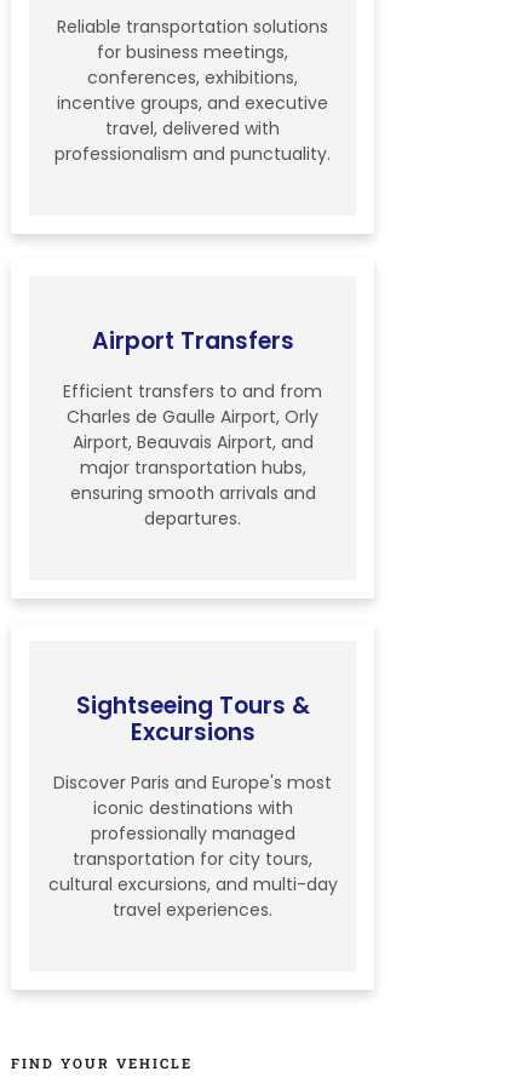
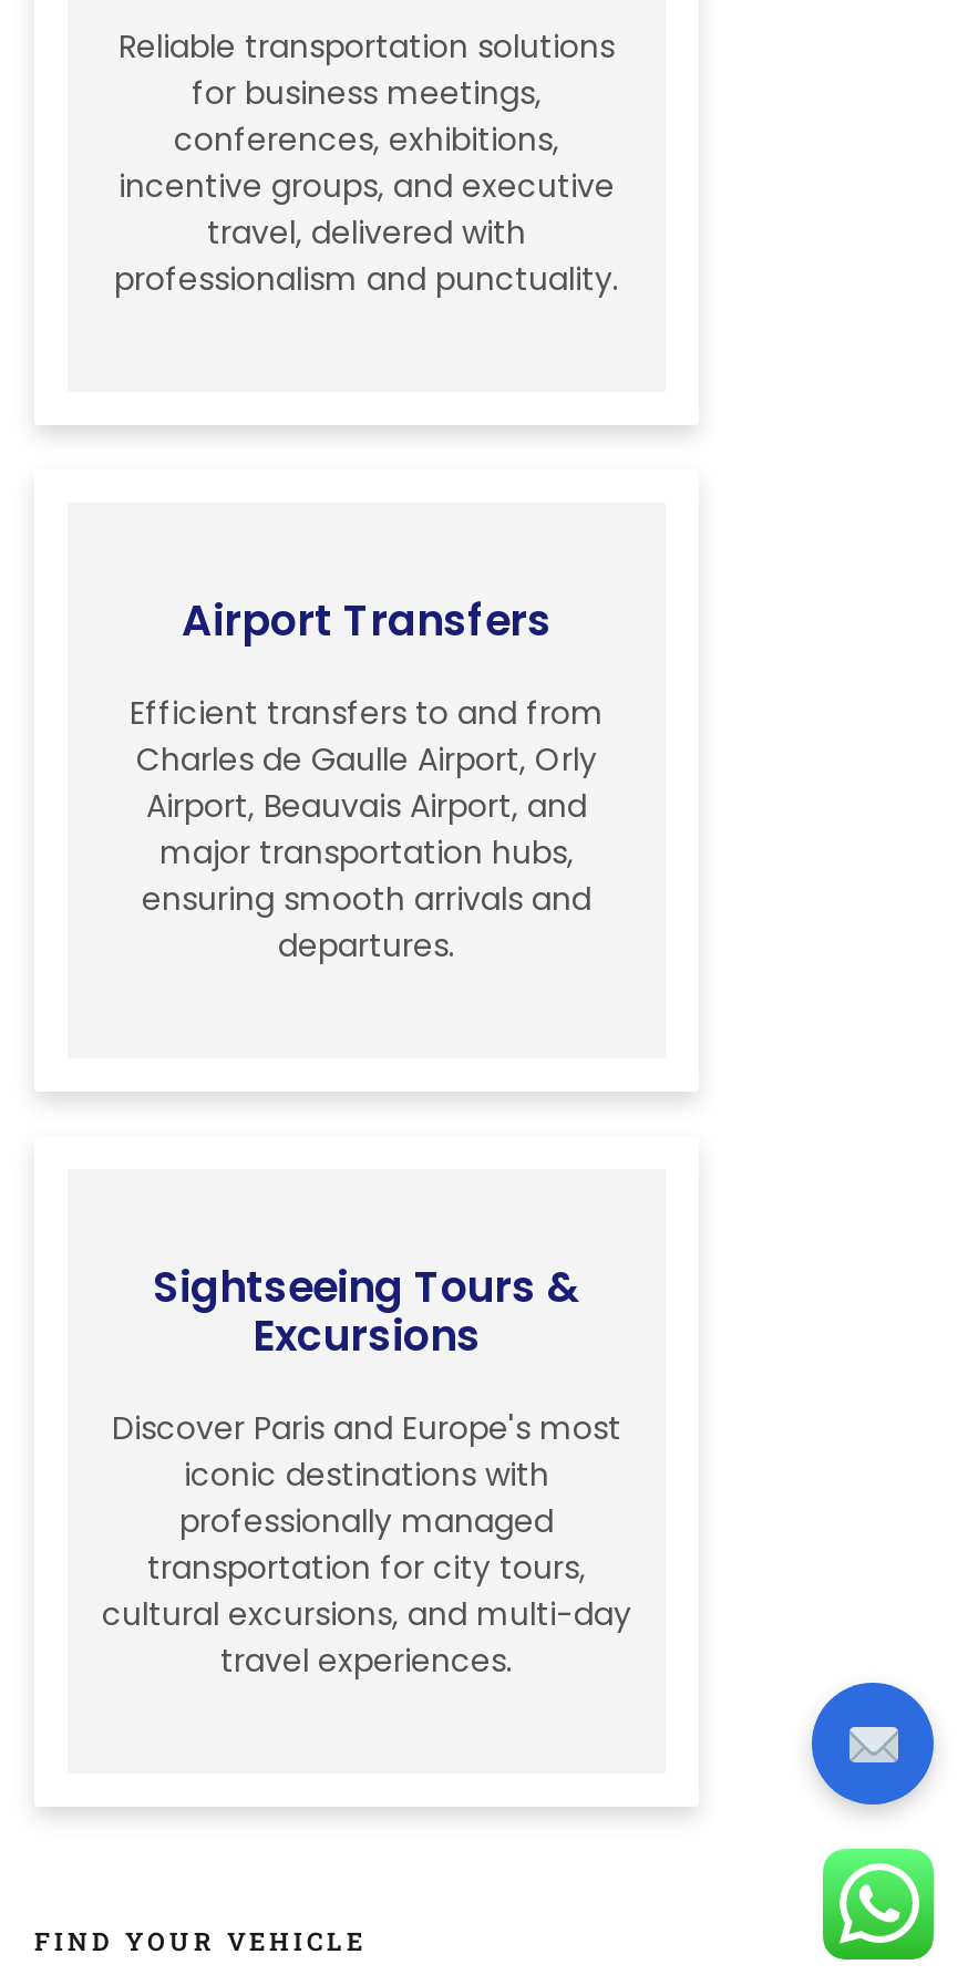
+ [image]

+ [image]
